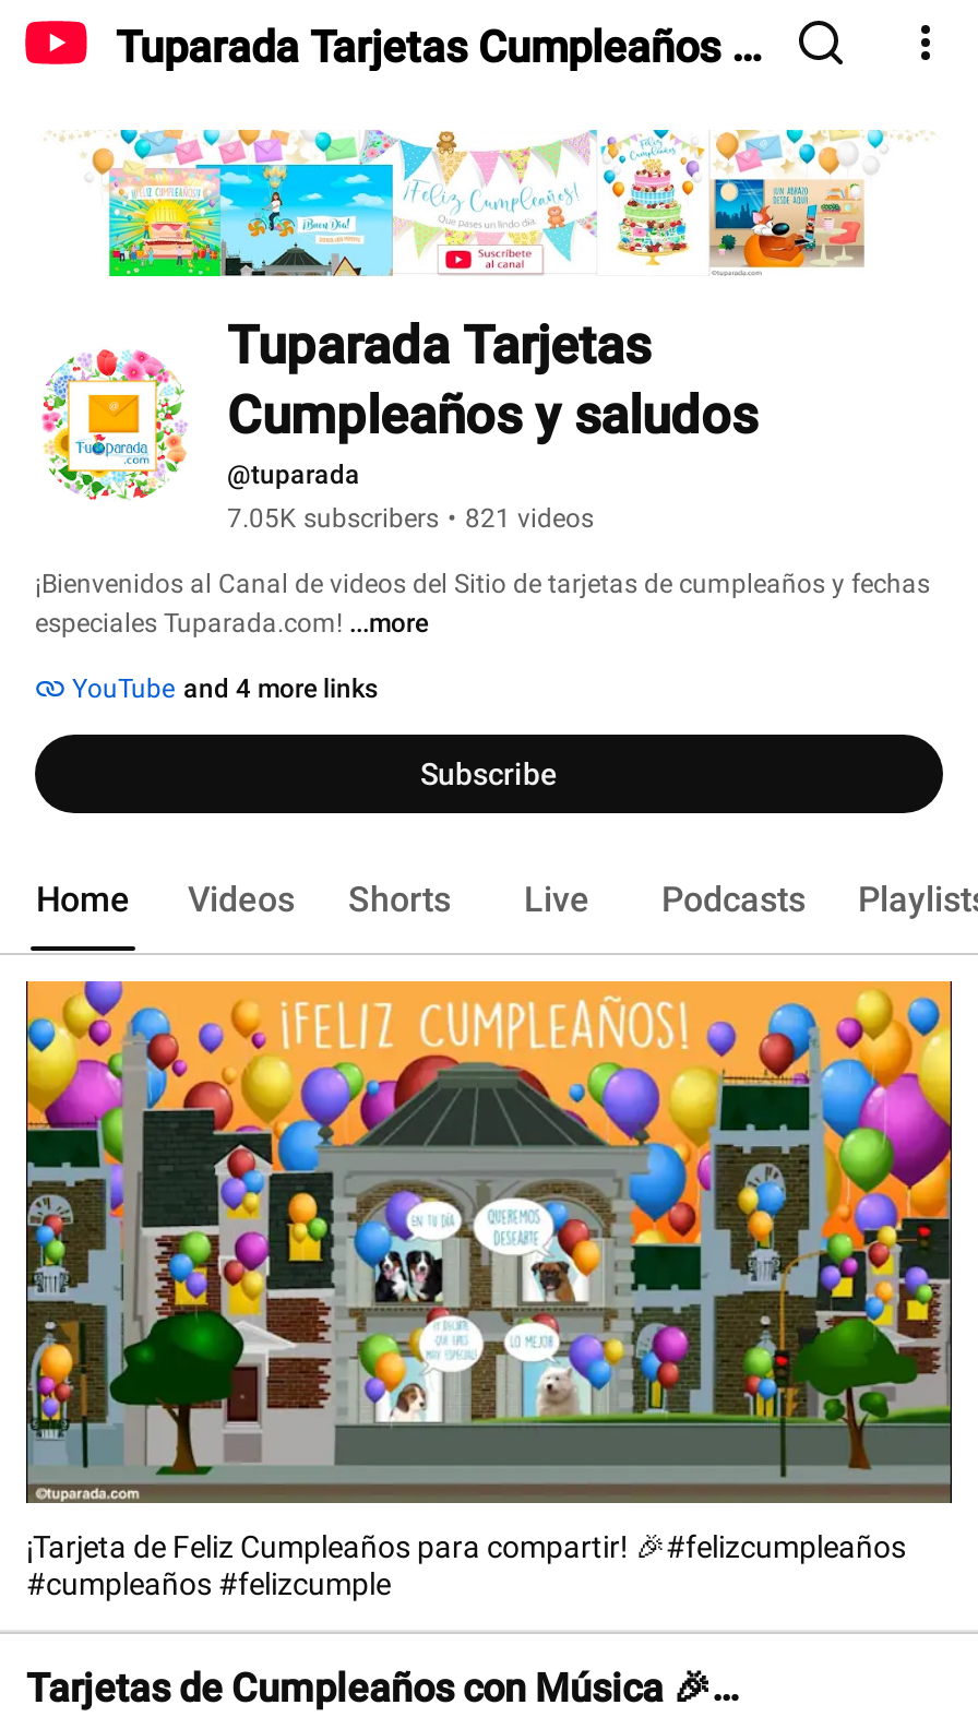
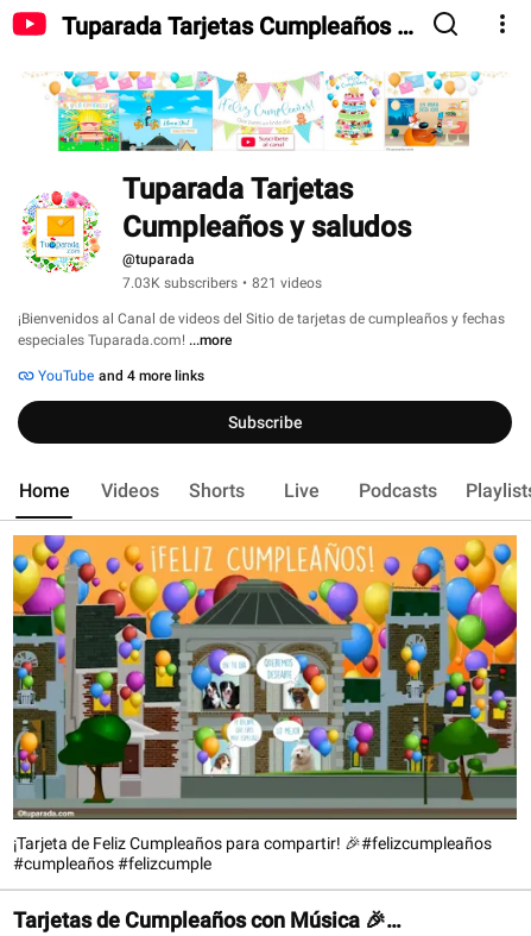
- 7.05K subscribers • 821 videos
+ 7.03K subscribers • 821 videos
